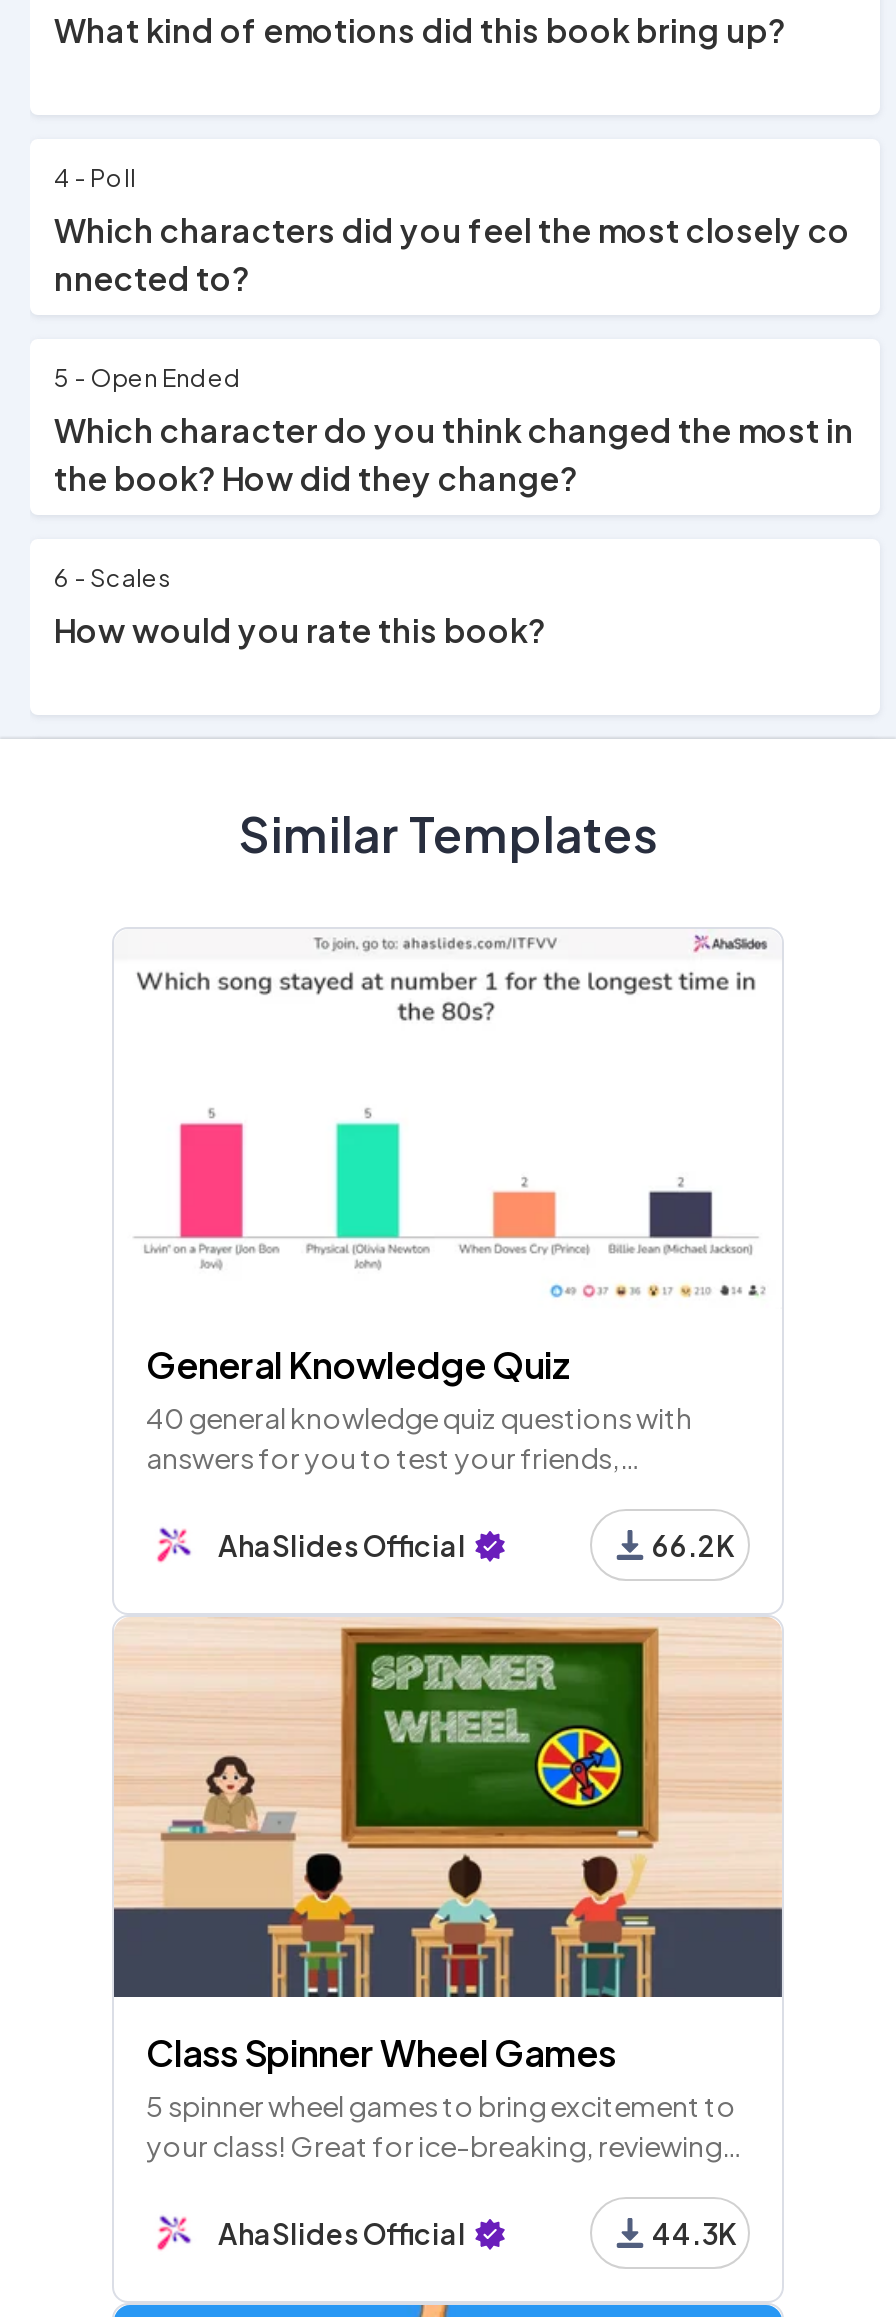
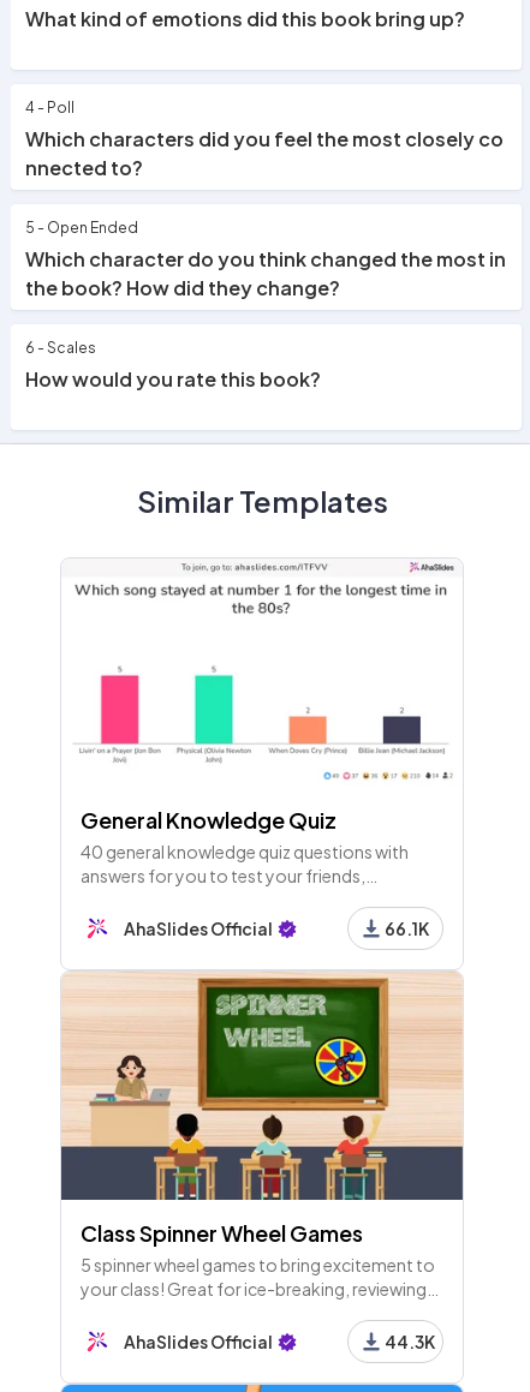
- 66.2K
+ 66.1K
